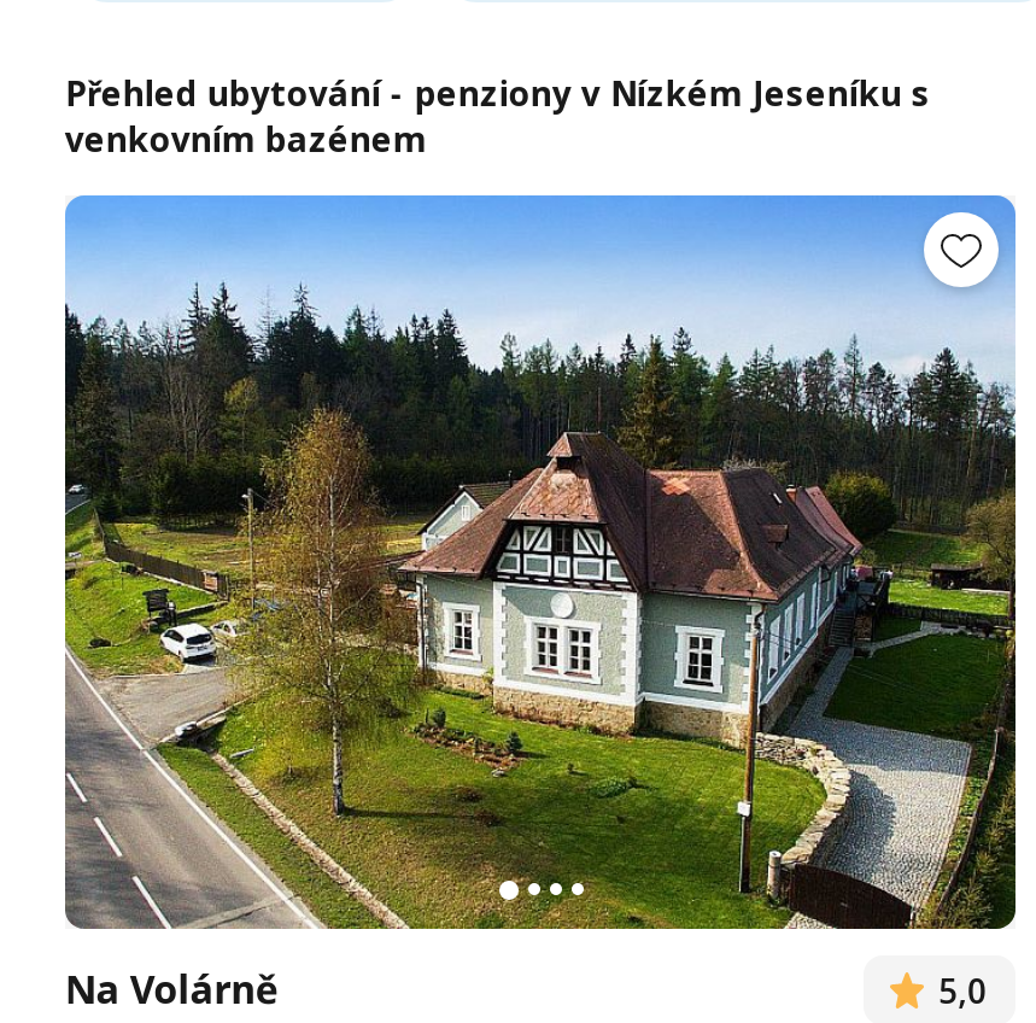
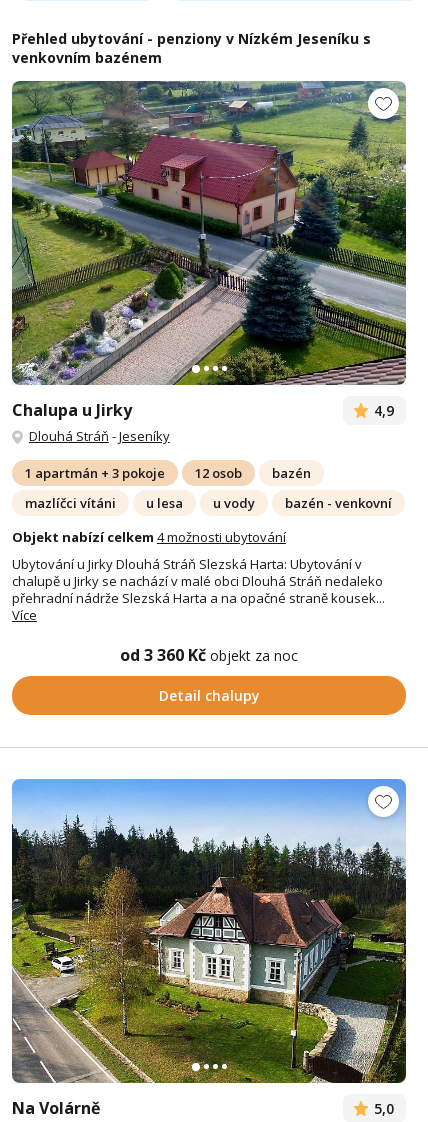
+ [image]
+ Chalupa u Jirky
+ 4,9
+ Dlouhá Stráň - Jeseníky
+ 1 apartmán + 3 pokoje
+ 12 osob
+ bazén
+ mazlíčci vítáni
+ u lesa
+ u vody
+ bazén - venkovní
+ Objekt nabízí celkem 4 možnosti ubytování
+ Ubytování u Jirky Dlouhá Stráň Slezská Harta: Ubytování v
+ chalupě u Jirky se nachází v malé obci Dlouhá Stráň nedaleko
+ přehradní nádrže Slezská Harta a na opačné straně kousek...
+ Více
+ od 3 360 Kč objekt za noc
+ Detail chalupy
